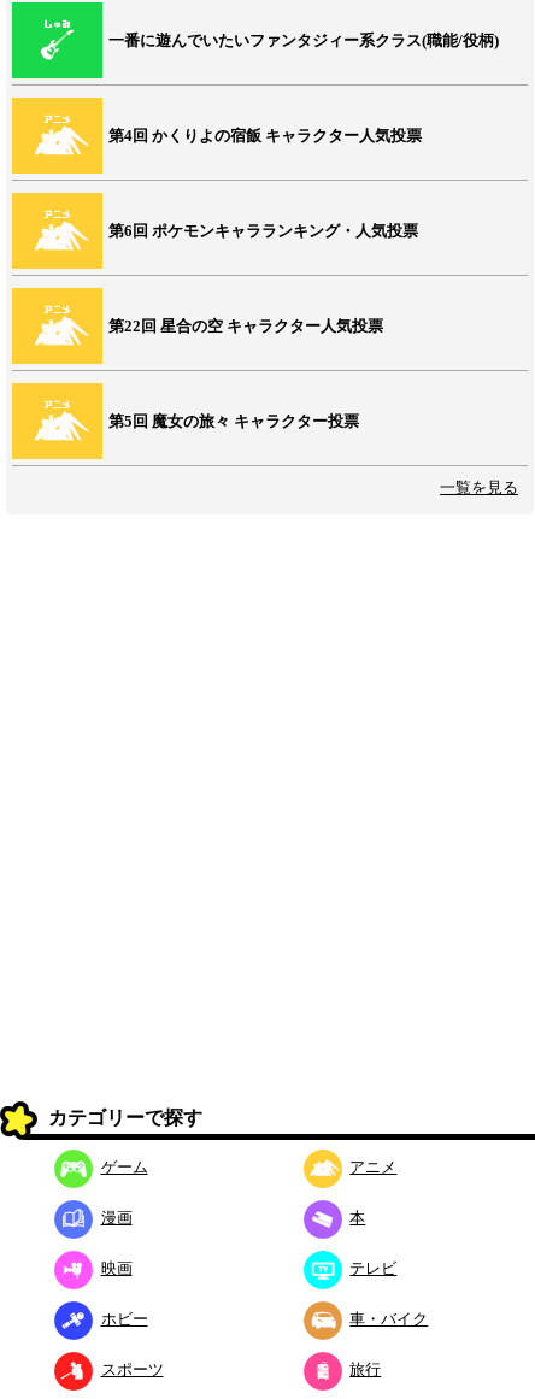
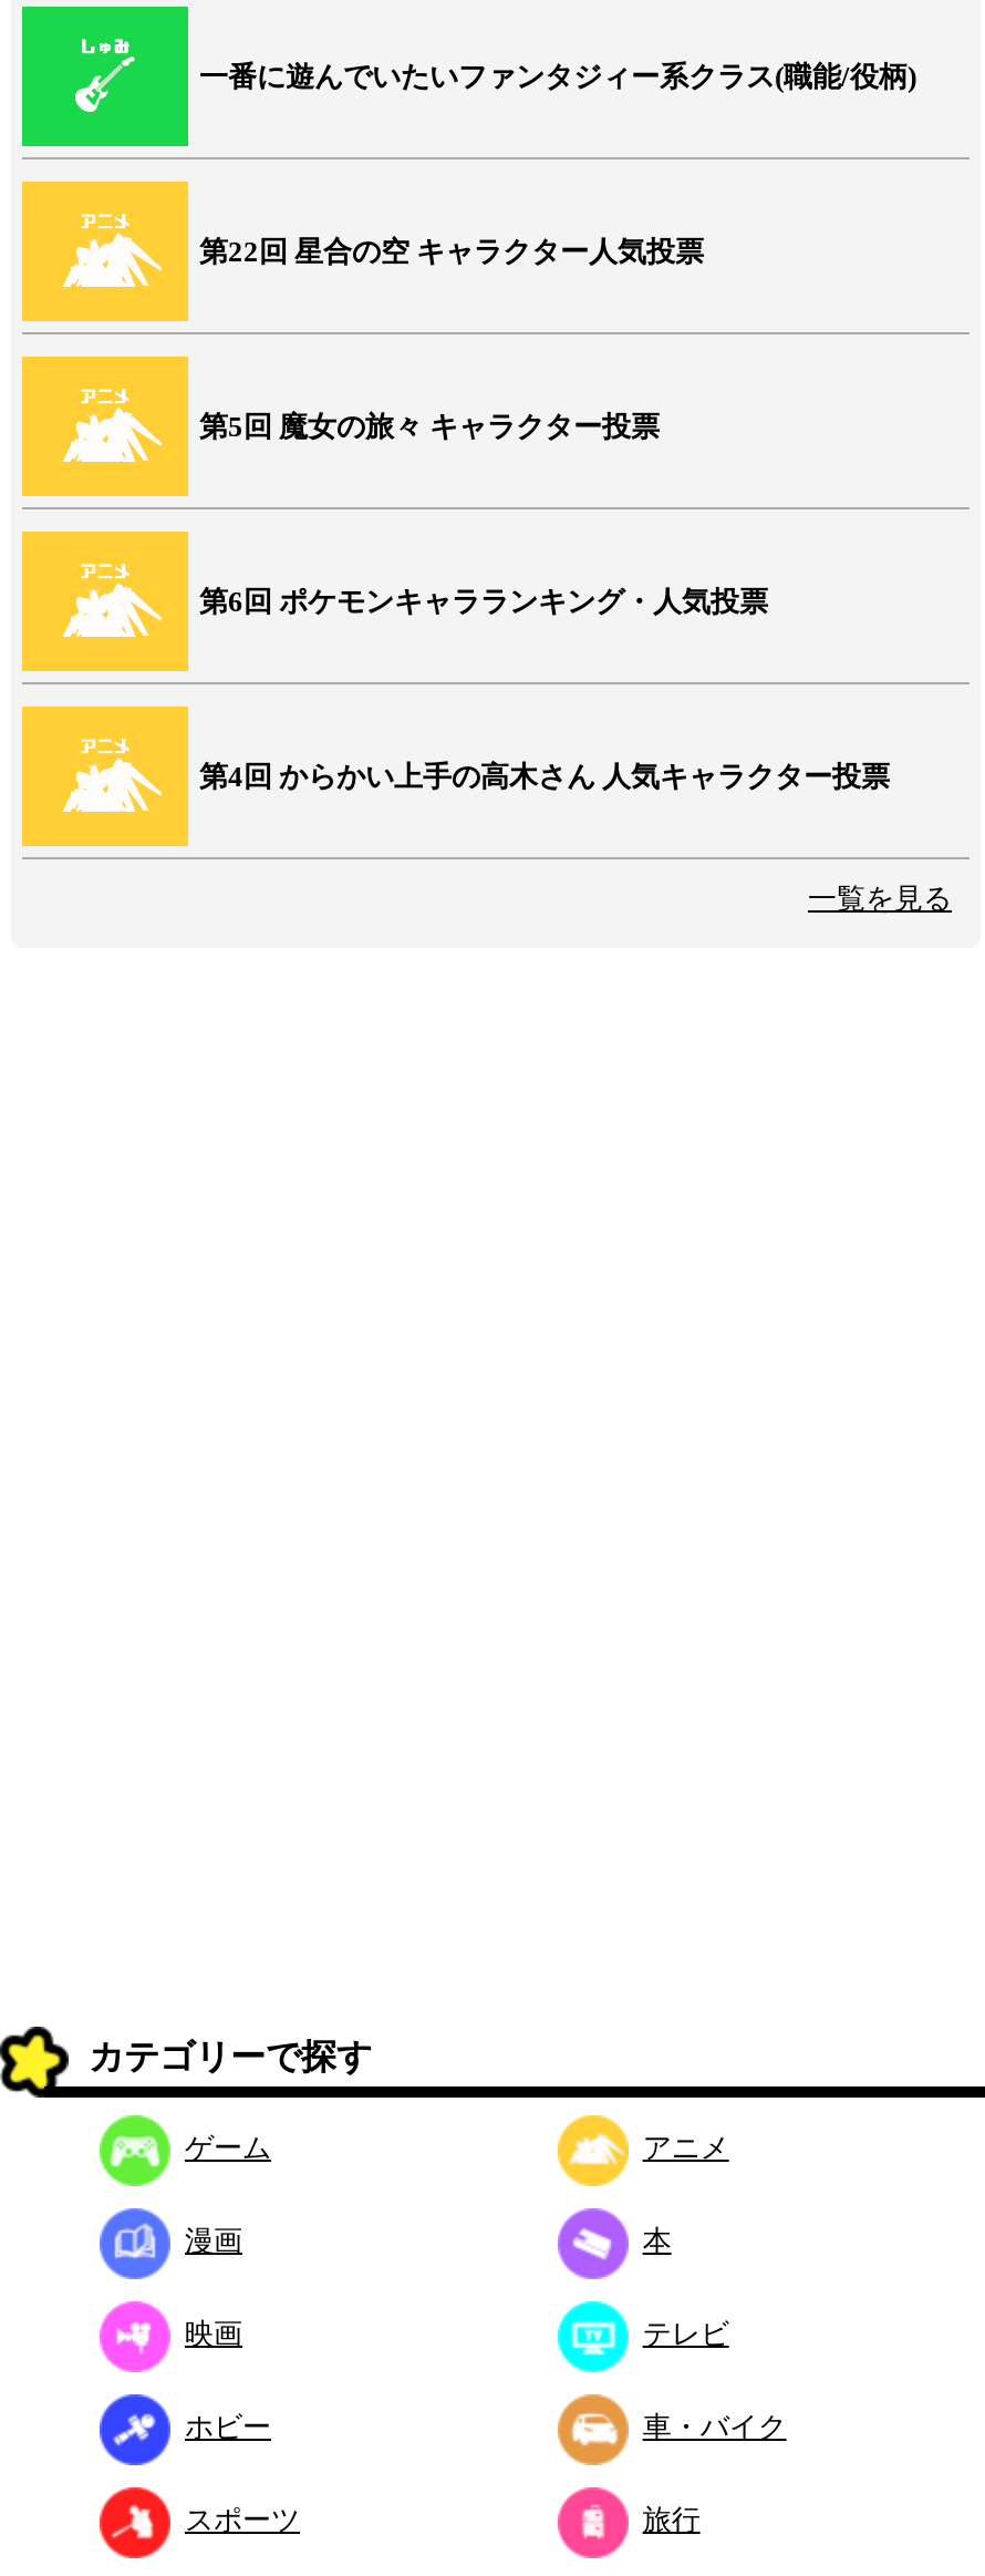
- 第4回 かくりよの宿飯 キャラクター人気投票

moved down: 第6回 ポケモンキャラランキング・人気投票

moved up: 第22回 星合の空 キャラクター人気投票 | 第5回 魔女の旅々 キャラクター投票

+ 第4回 からかい上手の高木さん 人気キャラクター投票
